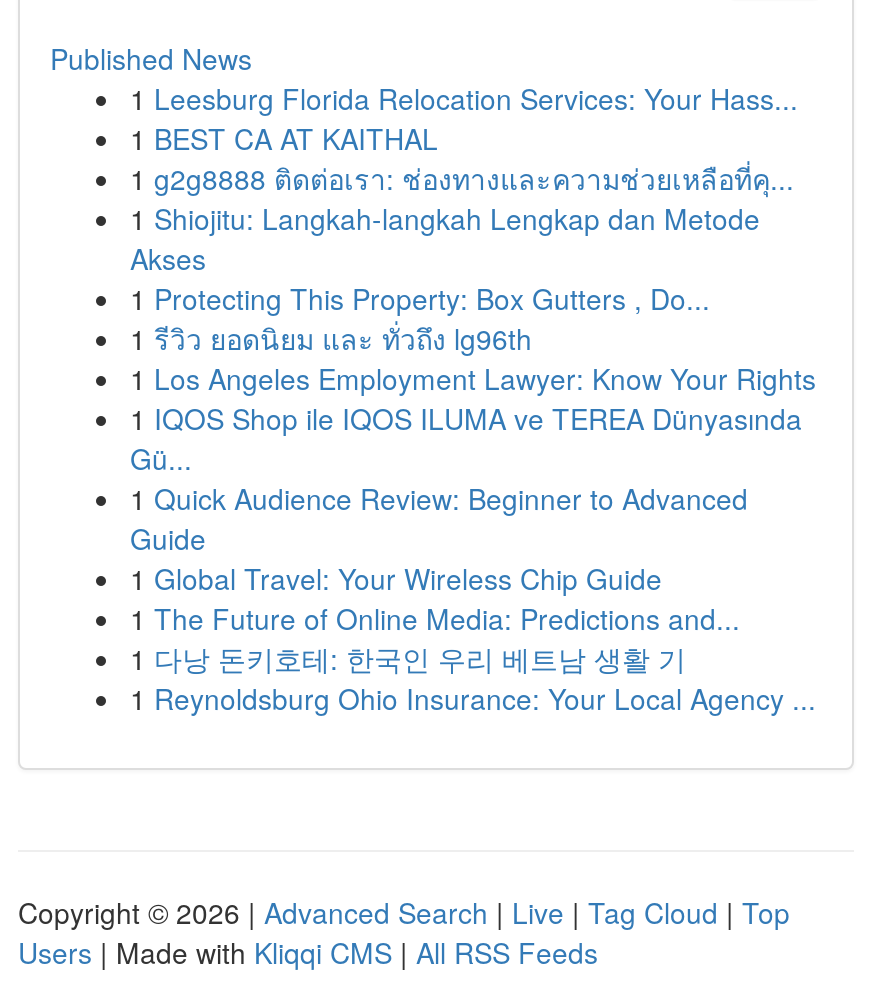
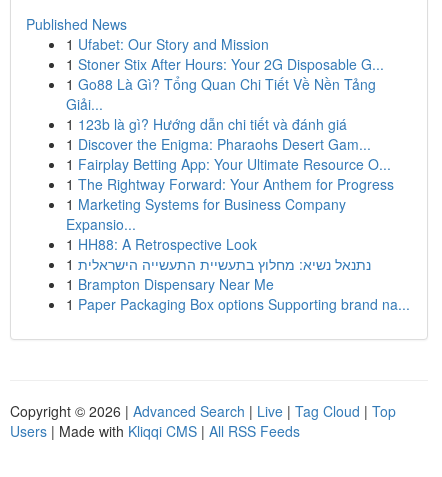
- 1 Leesburg Florida Relocation Services: Your Hass...
- 1 BEST CA AT KAITHAL
- 1 g2g8888 ติดต่อเรา: ช่องทางและความช่วยเหลือที่คุ...
- 1 Shiojitu: Langkah-langkah Lengkap dan Metode
- Akses
- 1 Protecting This Property: Box Gutters , Do...
- 1 รีวิว ยอดนิยม และ ทั่วถึง lg96th
- 1 Los Angeles Employment Lawyer: Know Your Rights
- 1 IQOS Shop ile IQOS ILUMA ve TEREA Dünyasında
- Gü...
- 1 Quick Audience Review: Beginner to Advanced
- Guide
- 1 Global Travel: Your Wireless Chip Guide
- 1 The Future of Online Media: Predictions and...
- 1 다낭 돈키호테: 한국인 우리 베트남 생활 기
- 1 Reynoldsburg Ohio Insurance: Your Local Agency ...
+ 1 Ufabet: Our Story and Mission
+ 1 Stoner Stix After Hours: Your 2G Disposable G...
+ 1 Go88 Là Gì? Tổng Quan Chi Tiết Về Nền Tảng
+ Giải...
+ 1 123b là gì? Hướng dẫn chi tiết và đánh giá
+ 1 Discover the Enigma: Pharaohs Desert Gam...
+ 1 Fairplay Betting App: Your Ultimate Resource O...
+ 1 The Rightway Forward: Your Anthem for Progress
+ 1 Marketing Systems for Business Company
+ Expansio...
+ 1 HH88: A Retrospective Look
+ 1 נתנאל נשיא: מחלוץ בתעשיית התעשייה הישראלית
+ 1 Brampton Dispensary Near Me
+ 1 Paper Packaging Box options Supporting brand na...
